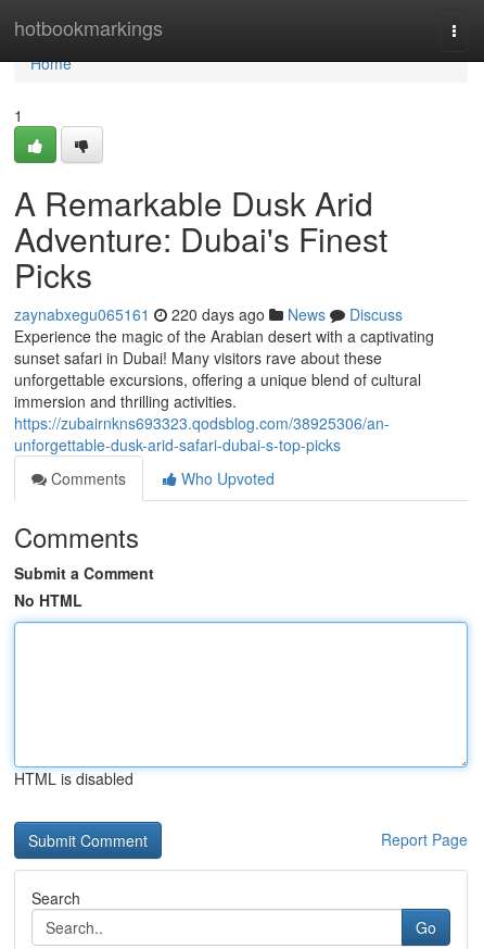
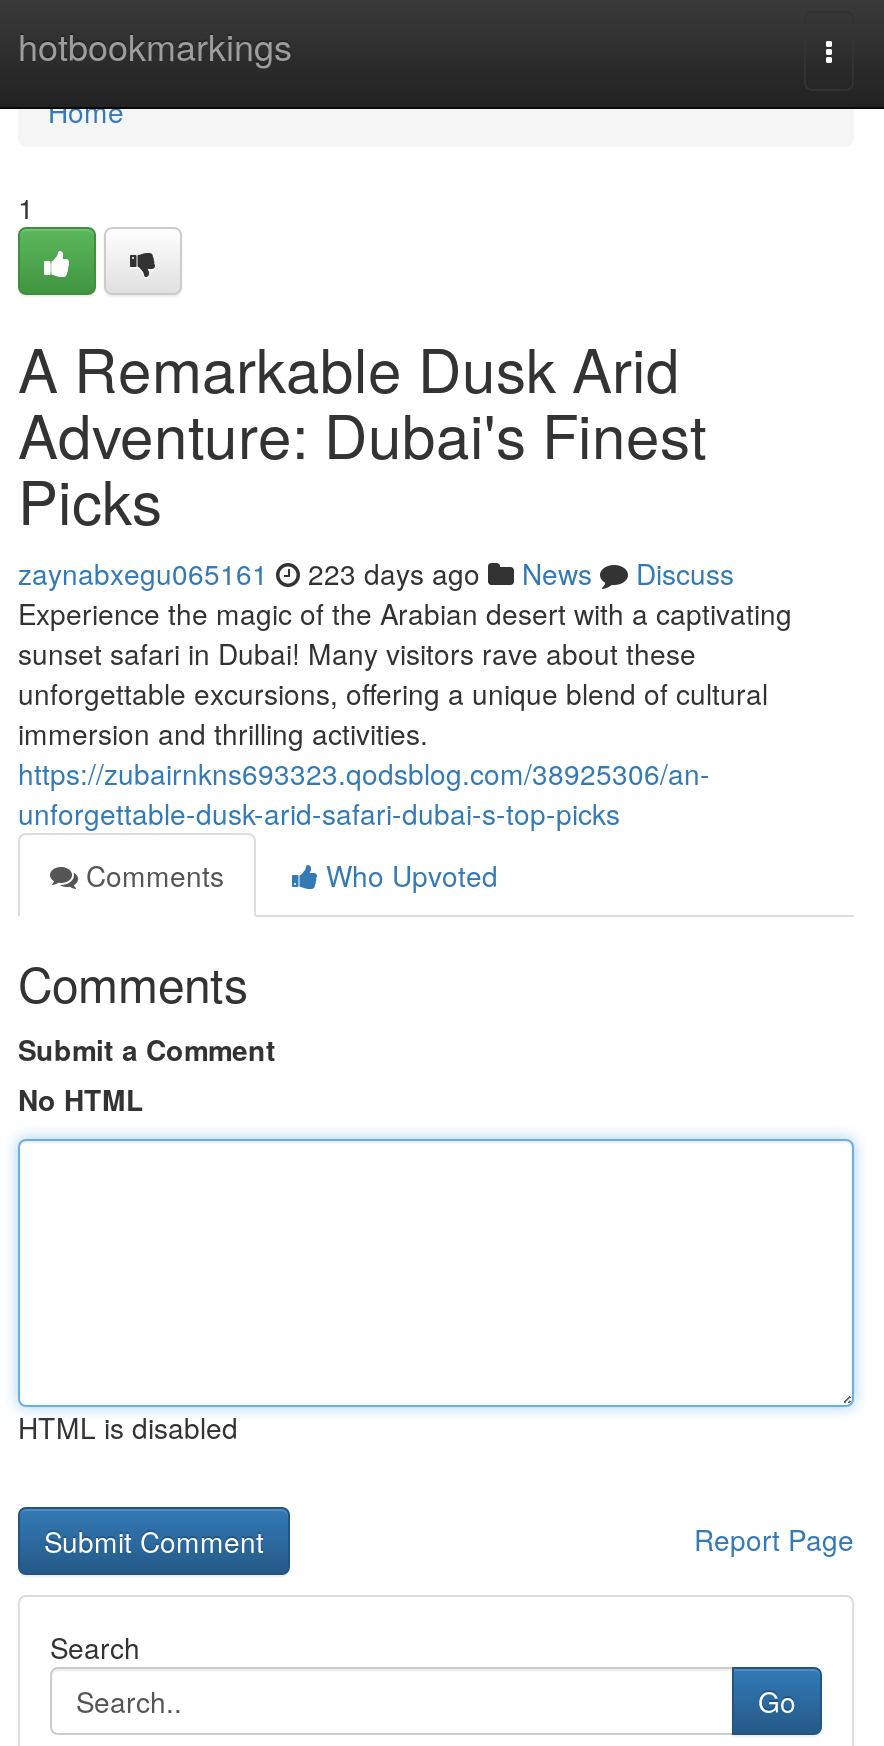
- zaynabxegu065161 220 days ago News Discuss
+ zaynabxegu065161 223 days ago News Discuss
